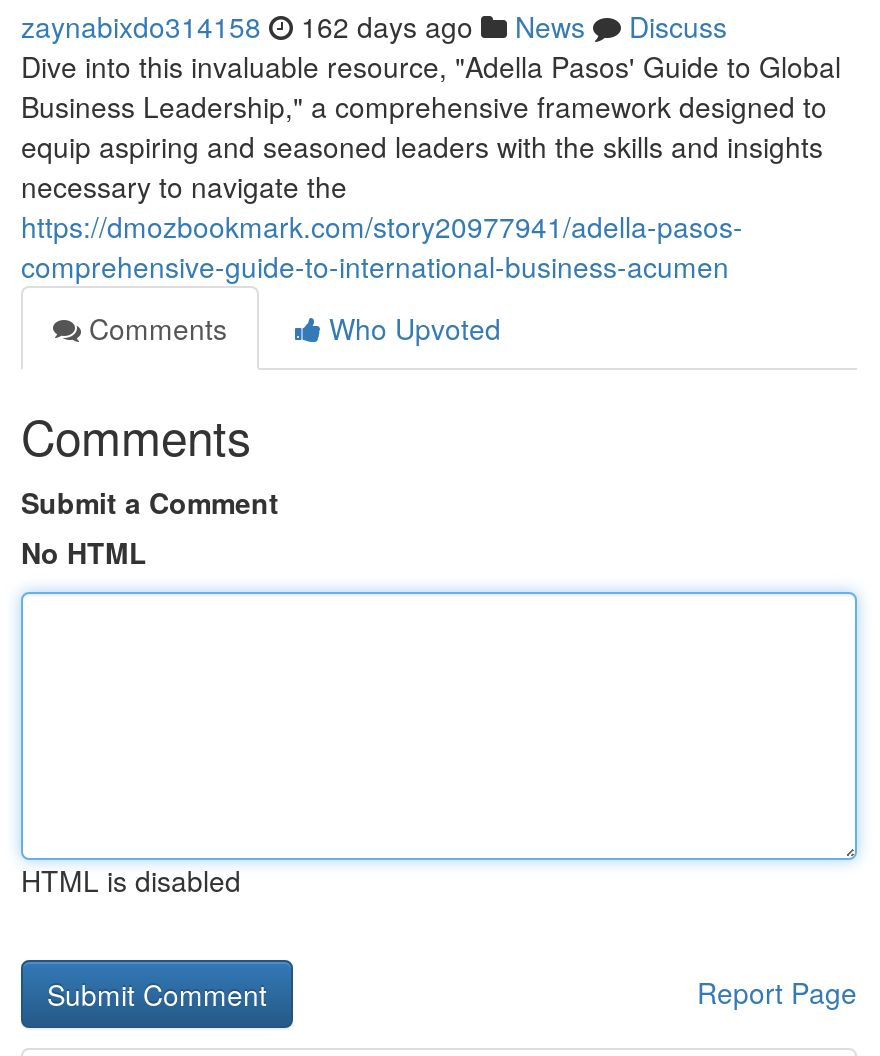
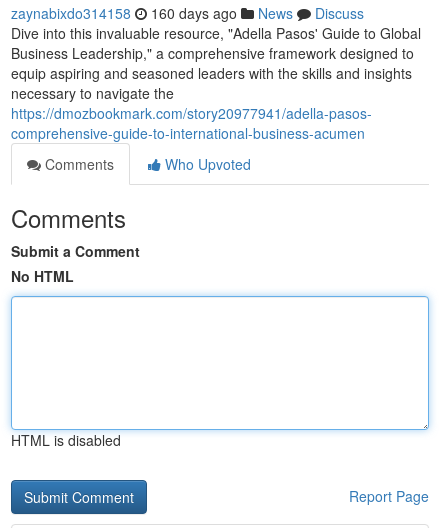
- zaynabixdo314158 162 days ago News Discuss
+ zaynabixdo314158 160 days ago News Discuss
